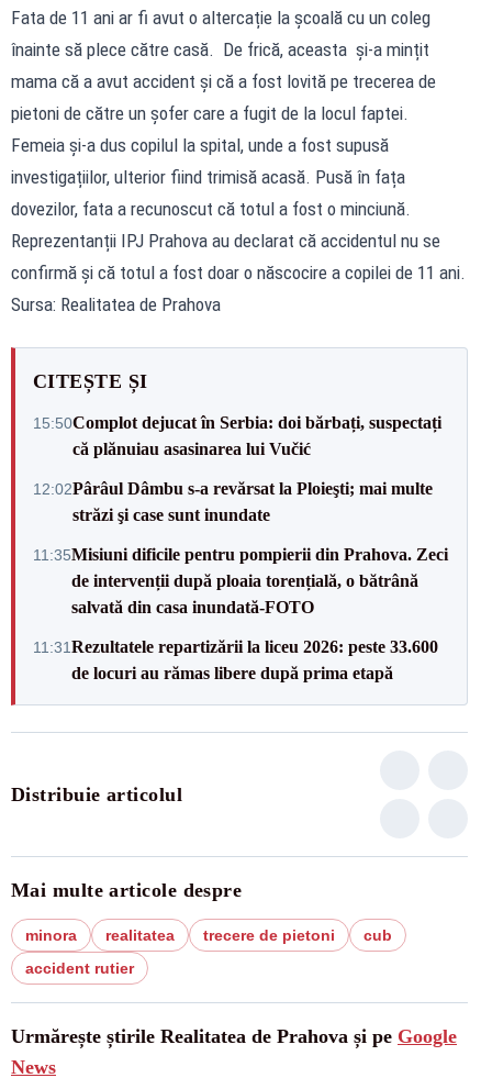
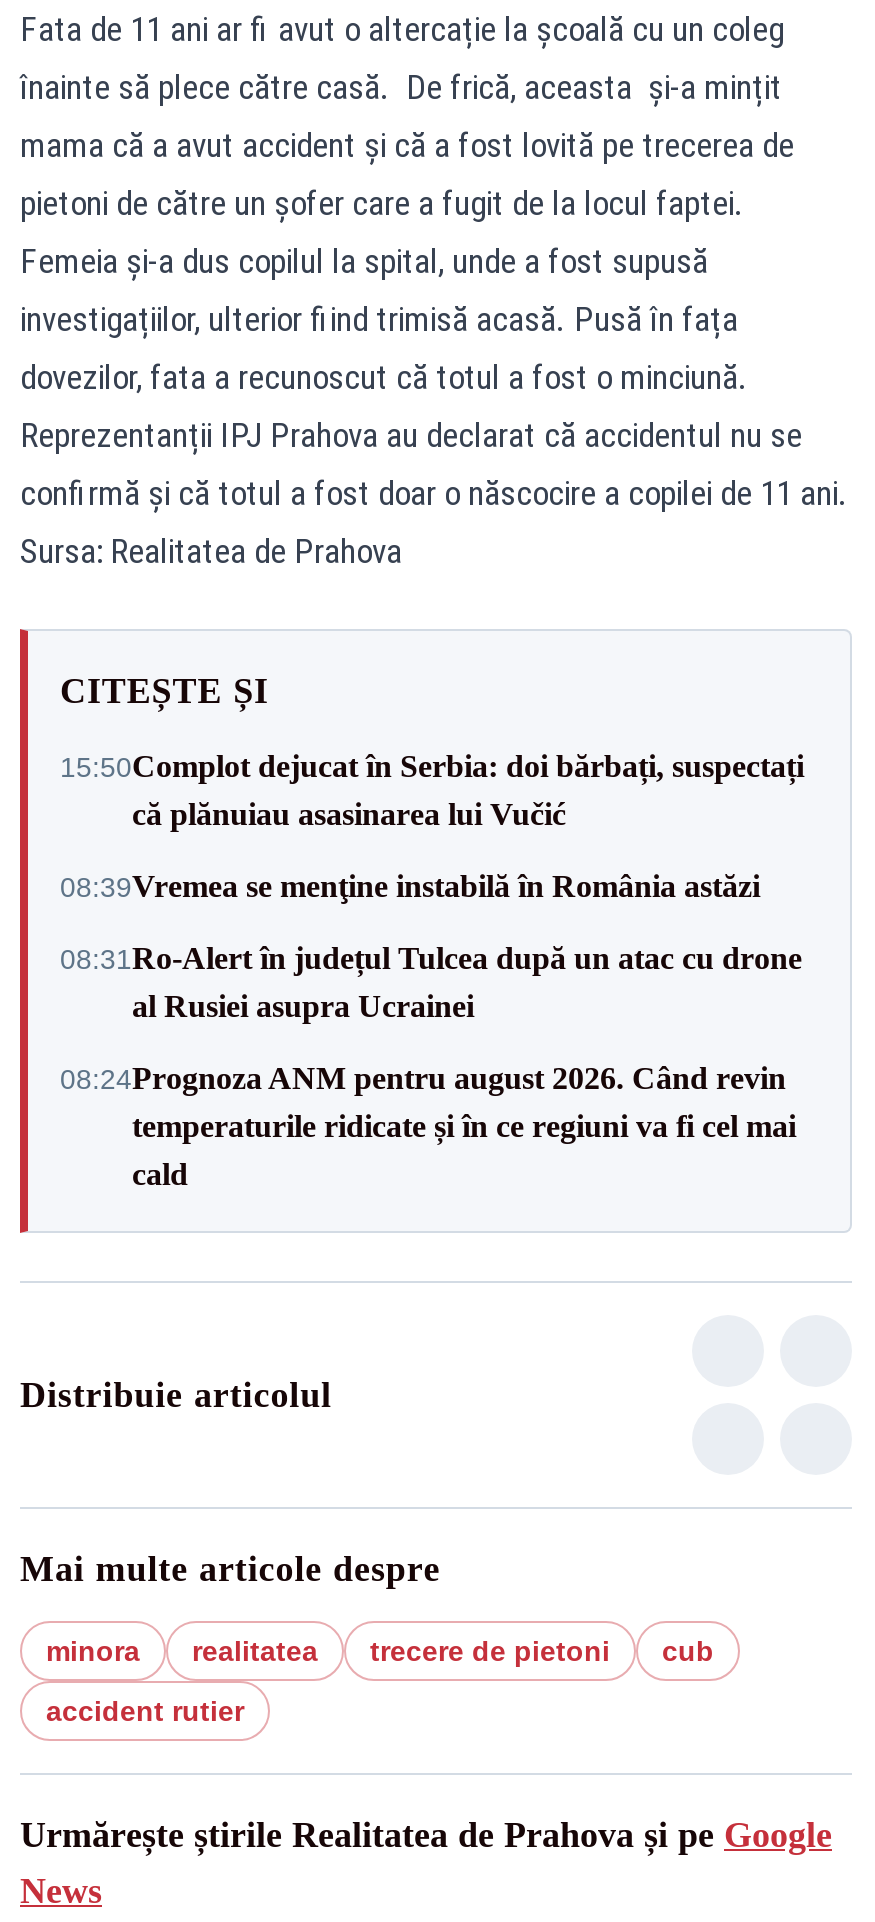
- 12:02Pârâul Dâmbu s-a revărsat la Ploieşti; mai multe
- străzi şi case sunt inundate
+ 08:39Vremea se menţine instabilă în România astăzi

- 11:35Misiuni dificile pentru pompierii din Prahova. Zeci
- de intervenții după ploaia torențială, o bătrână
- salvată din casa inundată-FOTO
+ 08:31Ro-Alert în județul Tulcea după un atac cu drone
+ al Rusiei asupra Ucrainei

- 11:31 Rezultatele repartizării la liceu 2026: peste 33.600
- de locuri au rămas libere după prima etapă
+ 08:24Prognoza ANM pentru august 2026. Când revin
+ temperaturile ridicate și în ce regiuni va fi cel mai
+ cald
